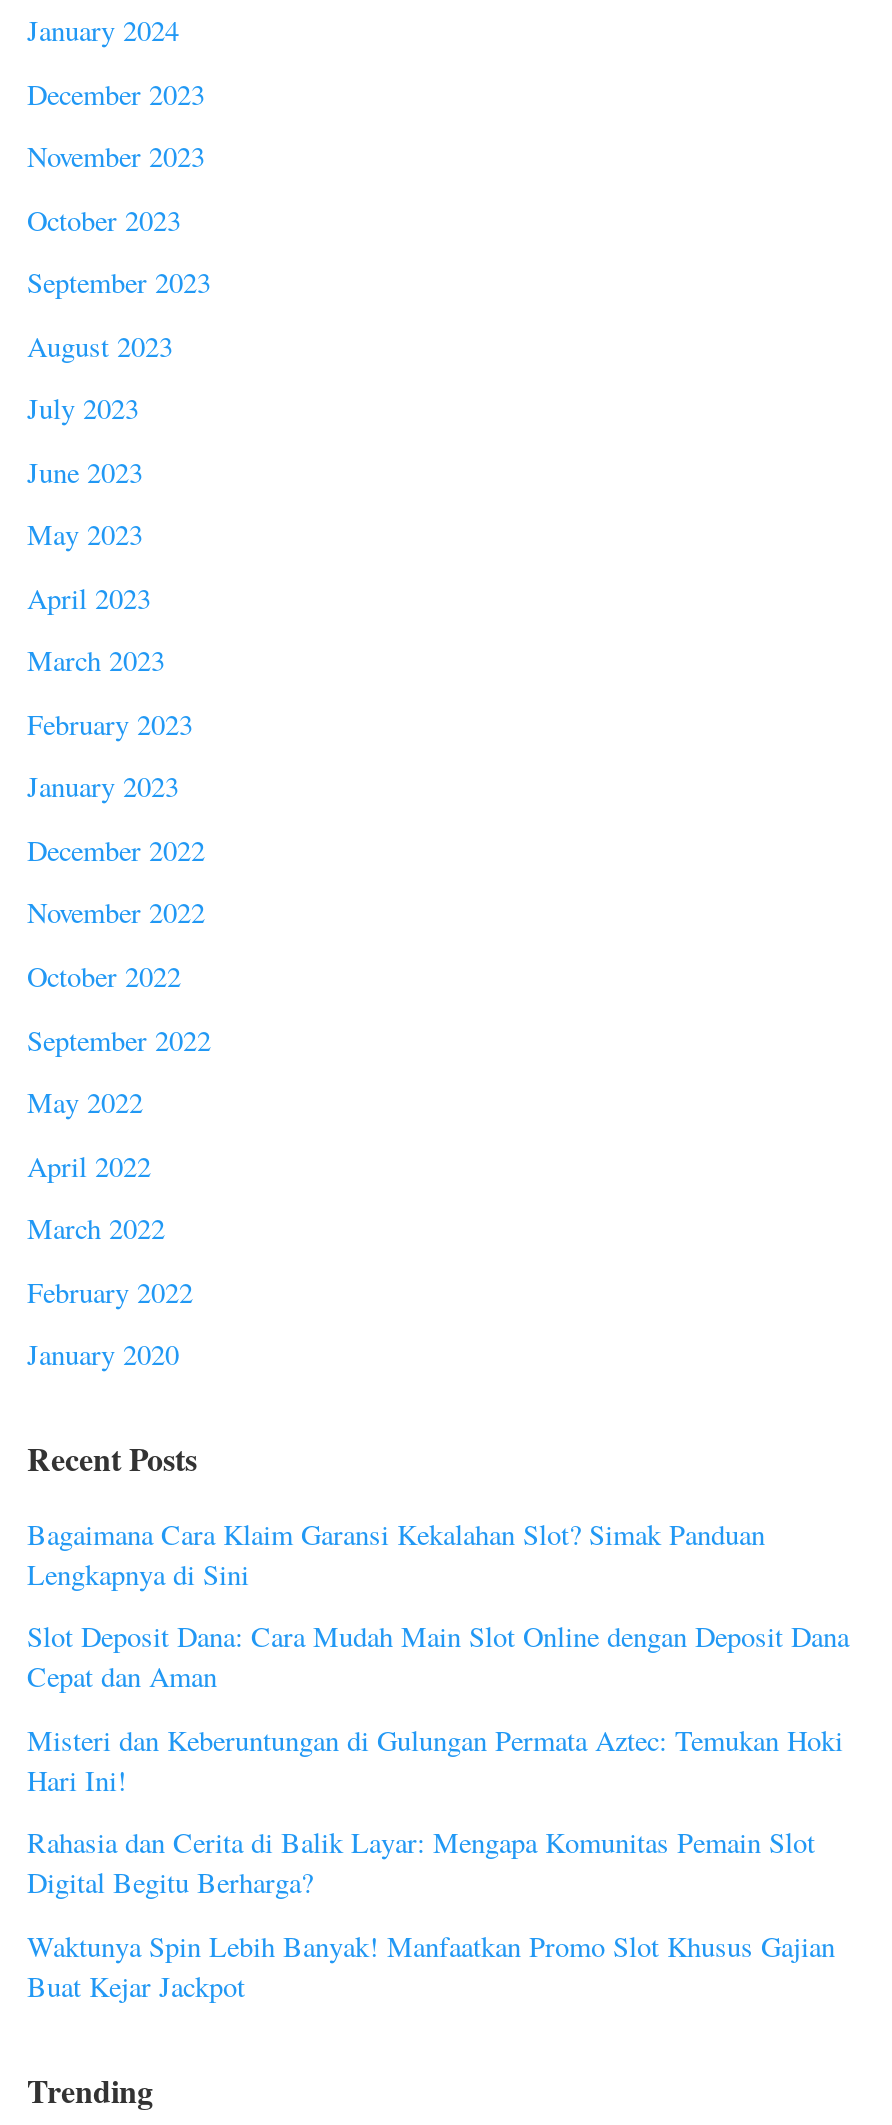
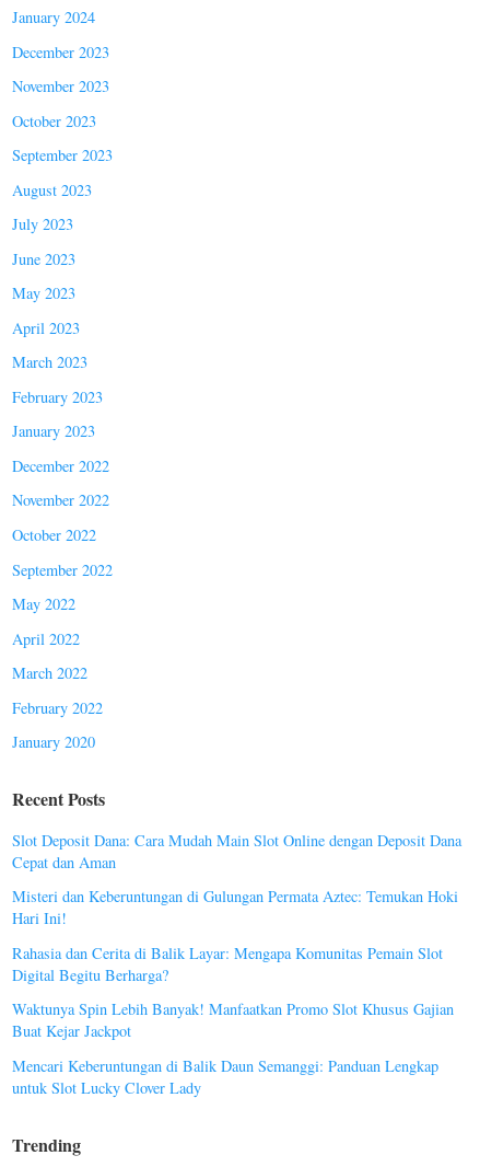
- Bagaimana Cara Klaim Garansi Kekalahan Slot? Simak Panduan
- Lengkapnya di Sini

moved up: Slot Deposit Dana: Cara Mudah Main Slot Online dengan Deposit Dana | Cepat dan Aman | Misteri dan Keberuntungan di Gulungan Permata Aztec: Temukan Hoki | Hari Ini! | Rahasia dan Cerita di Balik Layar: Mengapa Komunitas Pemain Slot | Digital Begitu Berharga? | Waktunya Spin Lebih Banyak! Manfaatkan Promo Slot Khusus Gajian | Buat Kejar Jackpot

+ Mencari Keberuntungan di Balik Daun Semanggi: Panduan Lengkap
+ untuk Slot Lucky Clover Lady
